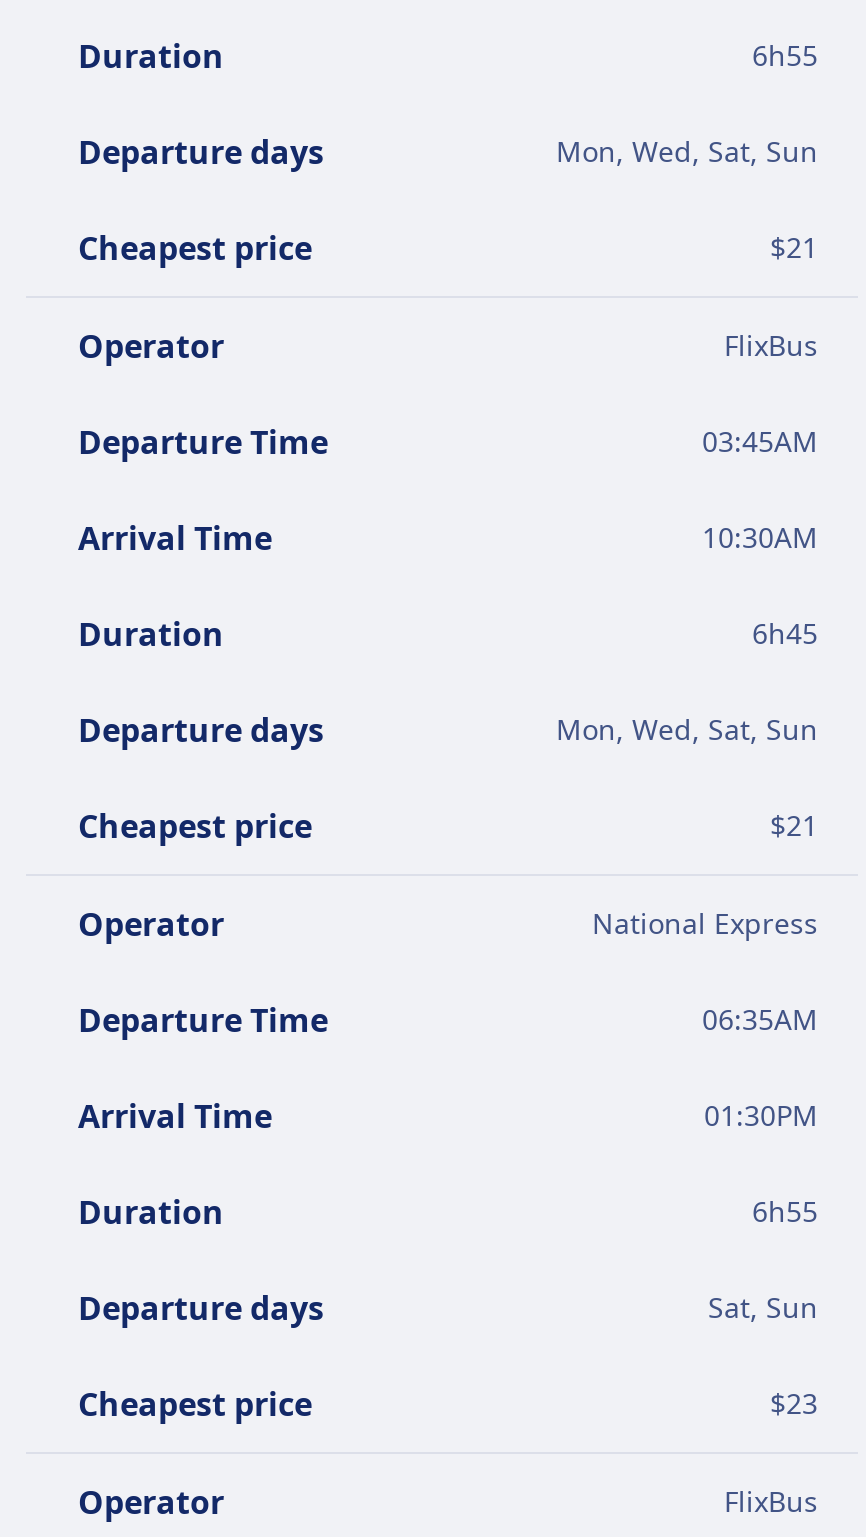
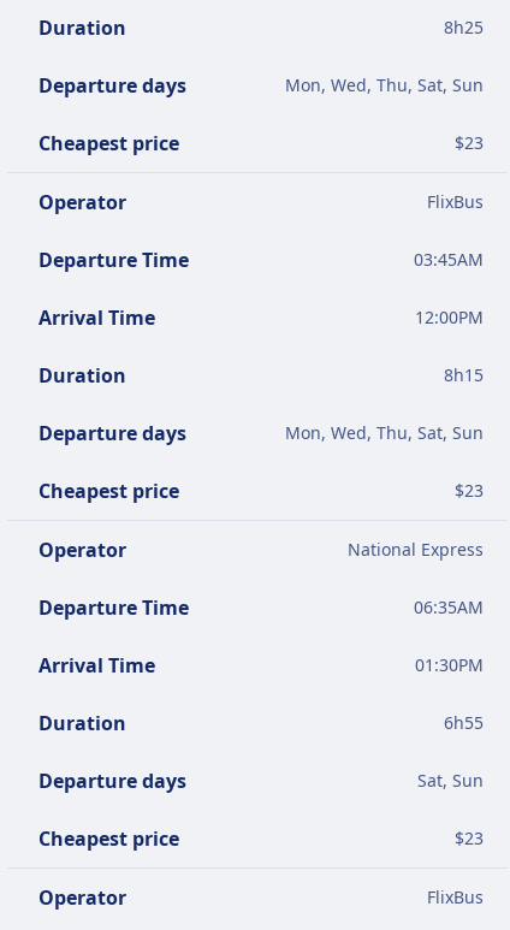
- 6h55
+ 8h25

- Mon, Wed, Sat, Sun
+ Mon, Wed, Thu, Sat, Sun

- $21
+ $23

- 10:30AM
+ 12:00PM

- 6h45
+ 8h15

- Mon, Wed, Sat, Sun
+ Mon, Wed, Thu, Sat, Sun

- $21
+ $23
